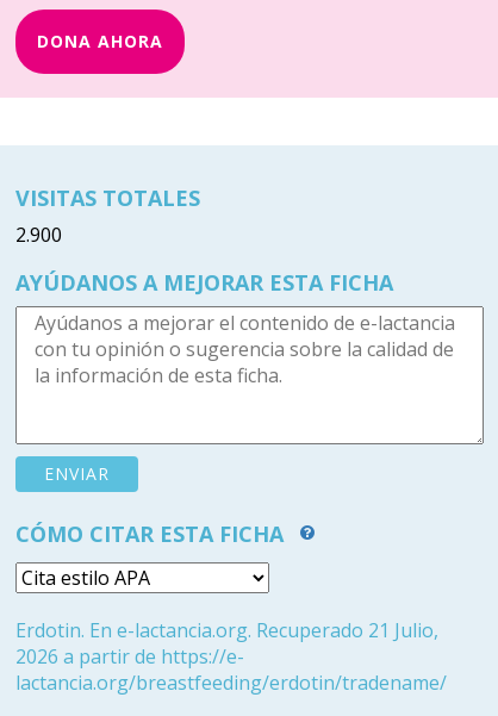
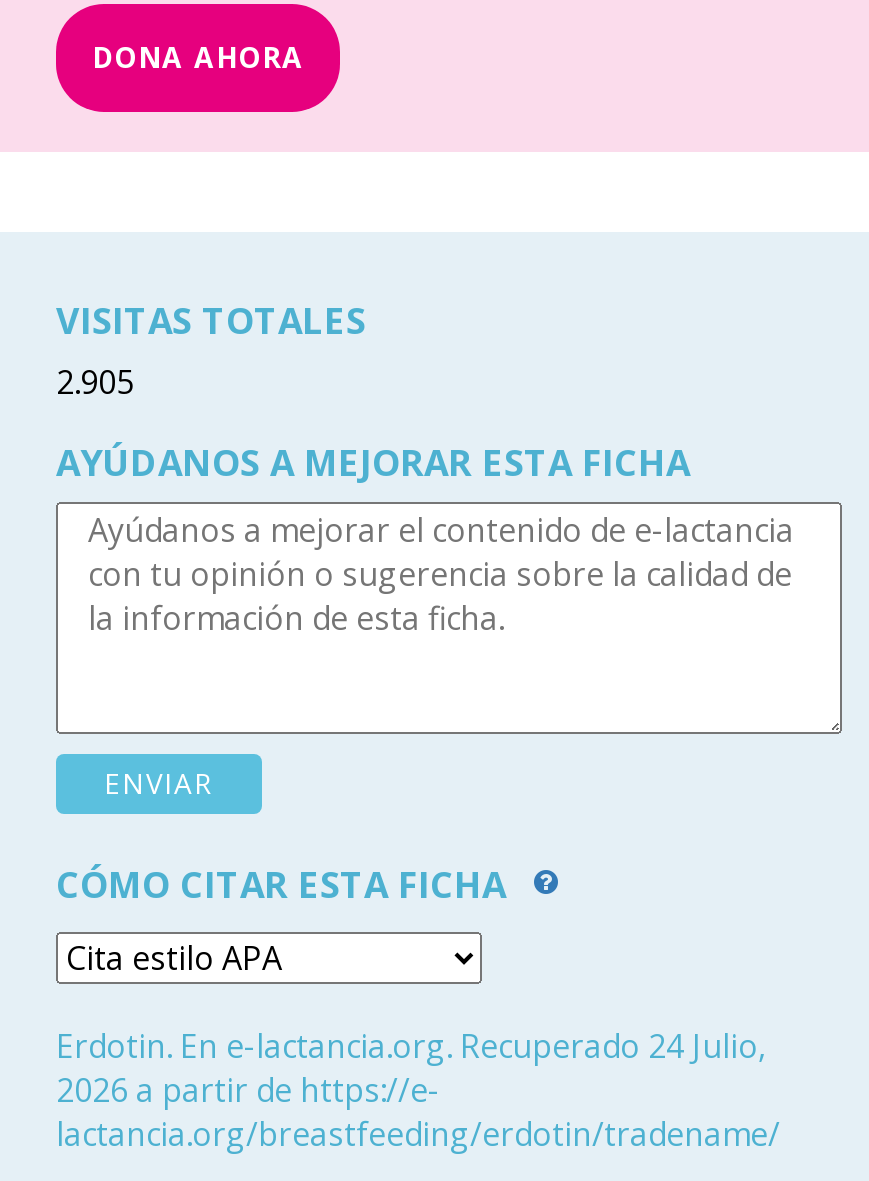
- 2.900
+ 2.905

- Erdotin. En e-lactancia.org. Recuperado 21 Julio,
+ Erdotin. En e-lactancia.org. Recuperado 24 Julio,
